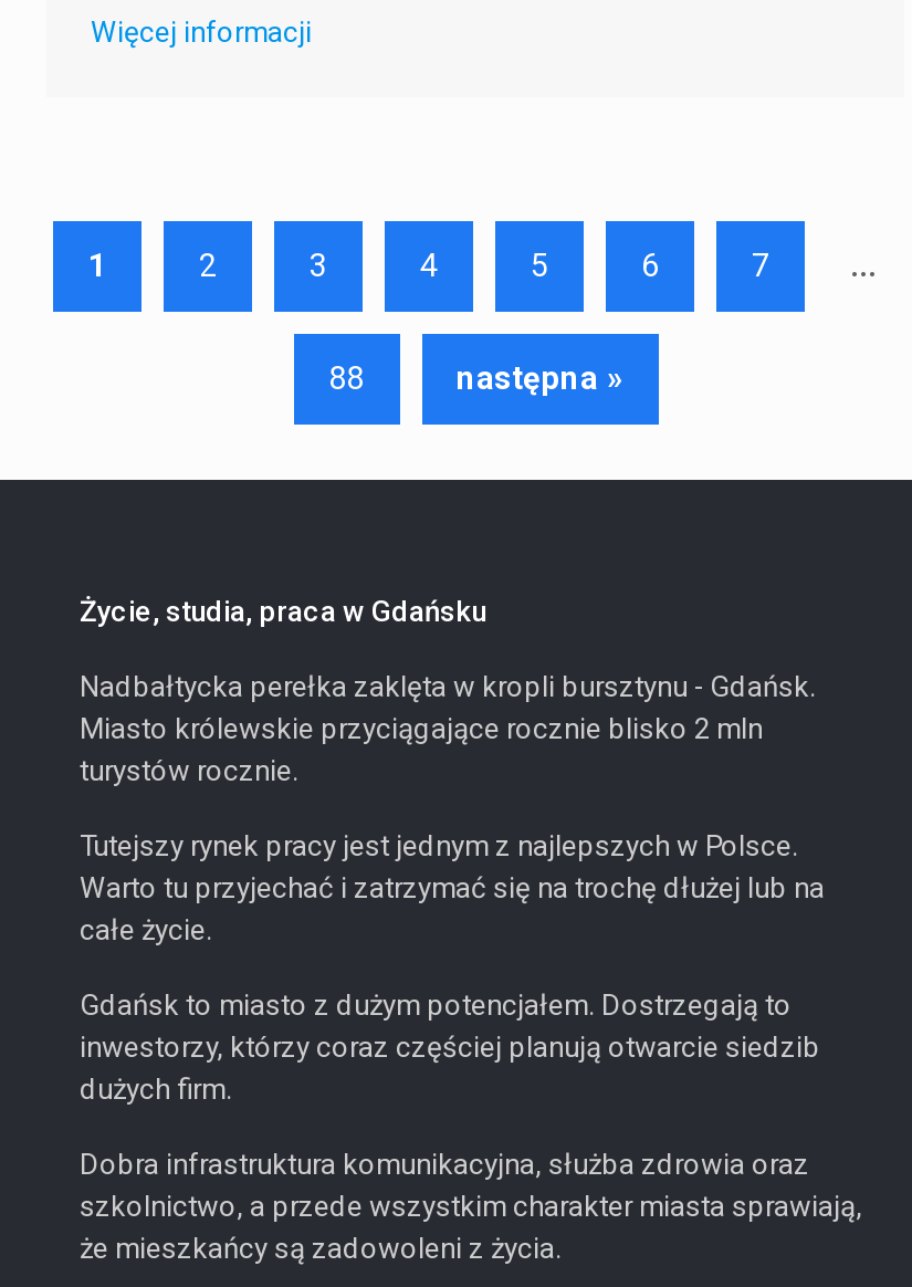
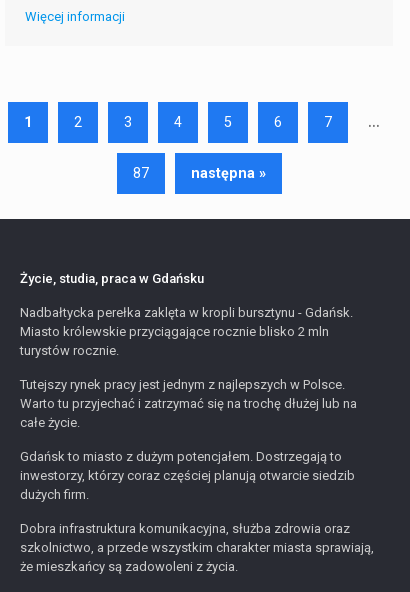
- 88
+ 87
